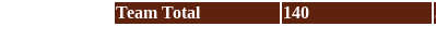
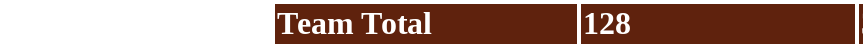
- 140
+ 128
